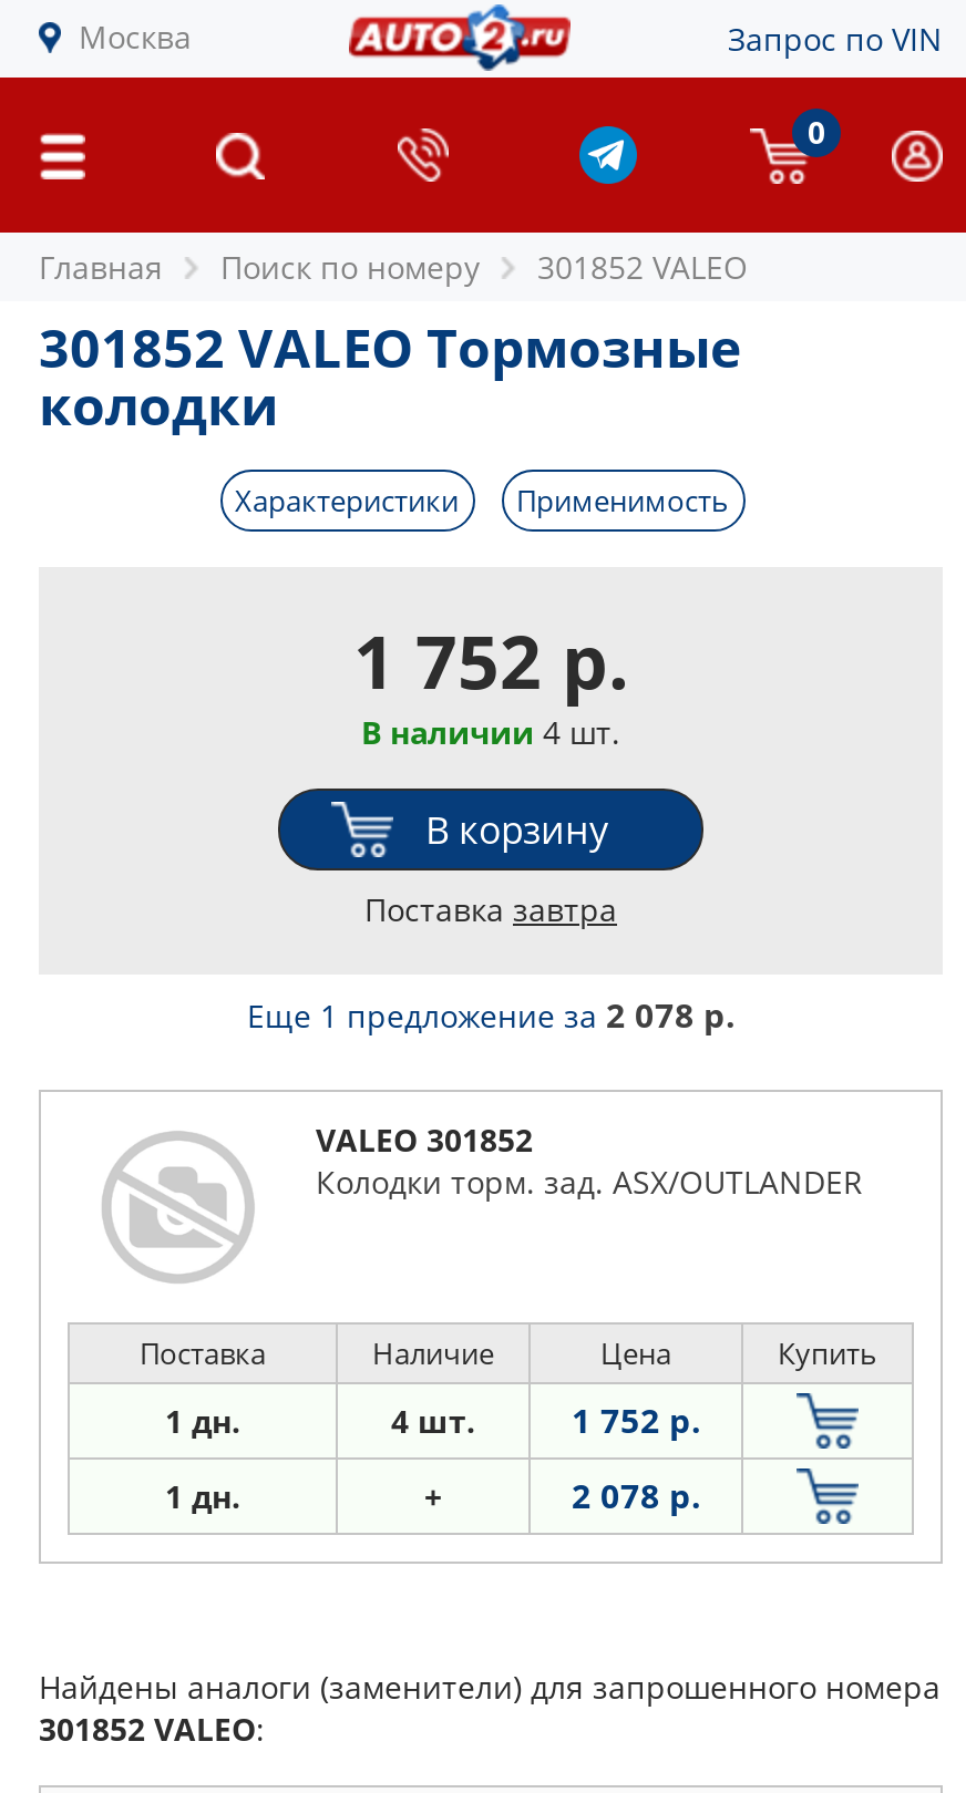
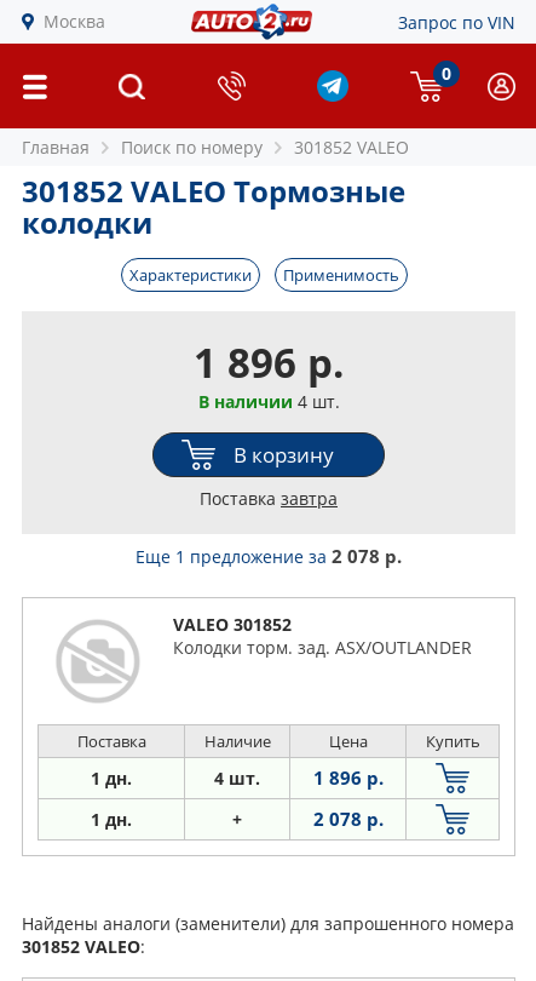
- 1 752 р.
+ 1 896 р.

- 1 752 р.
+ 1 896 р.
